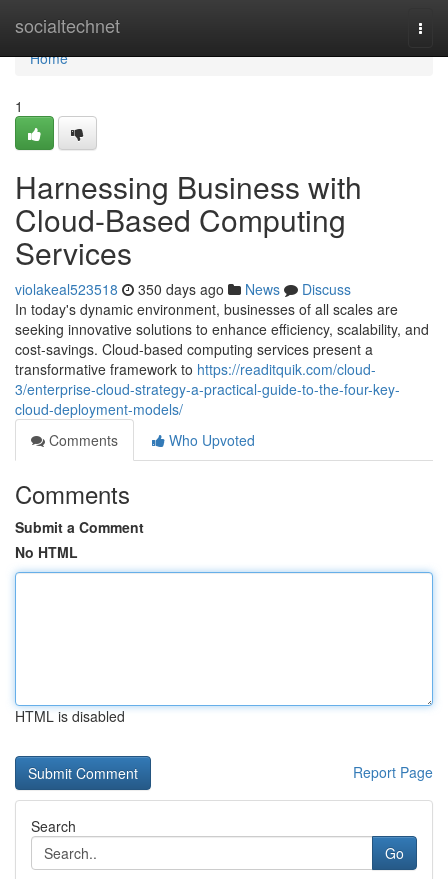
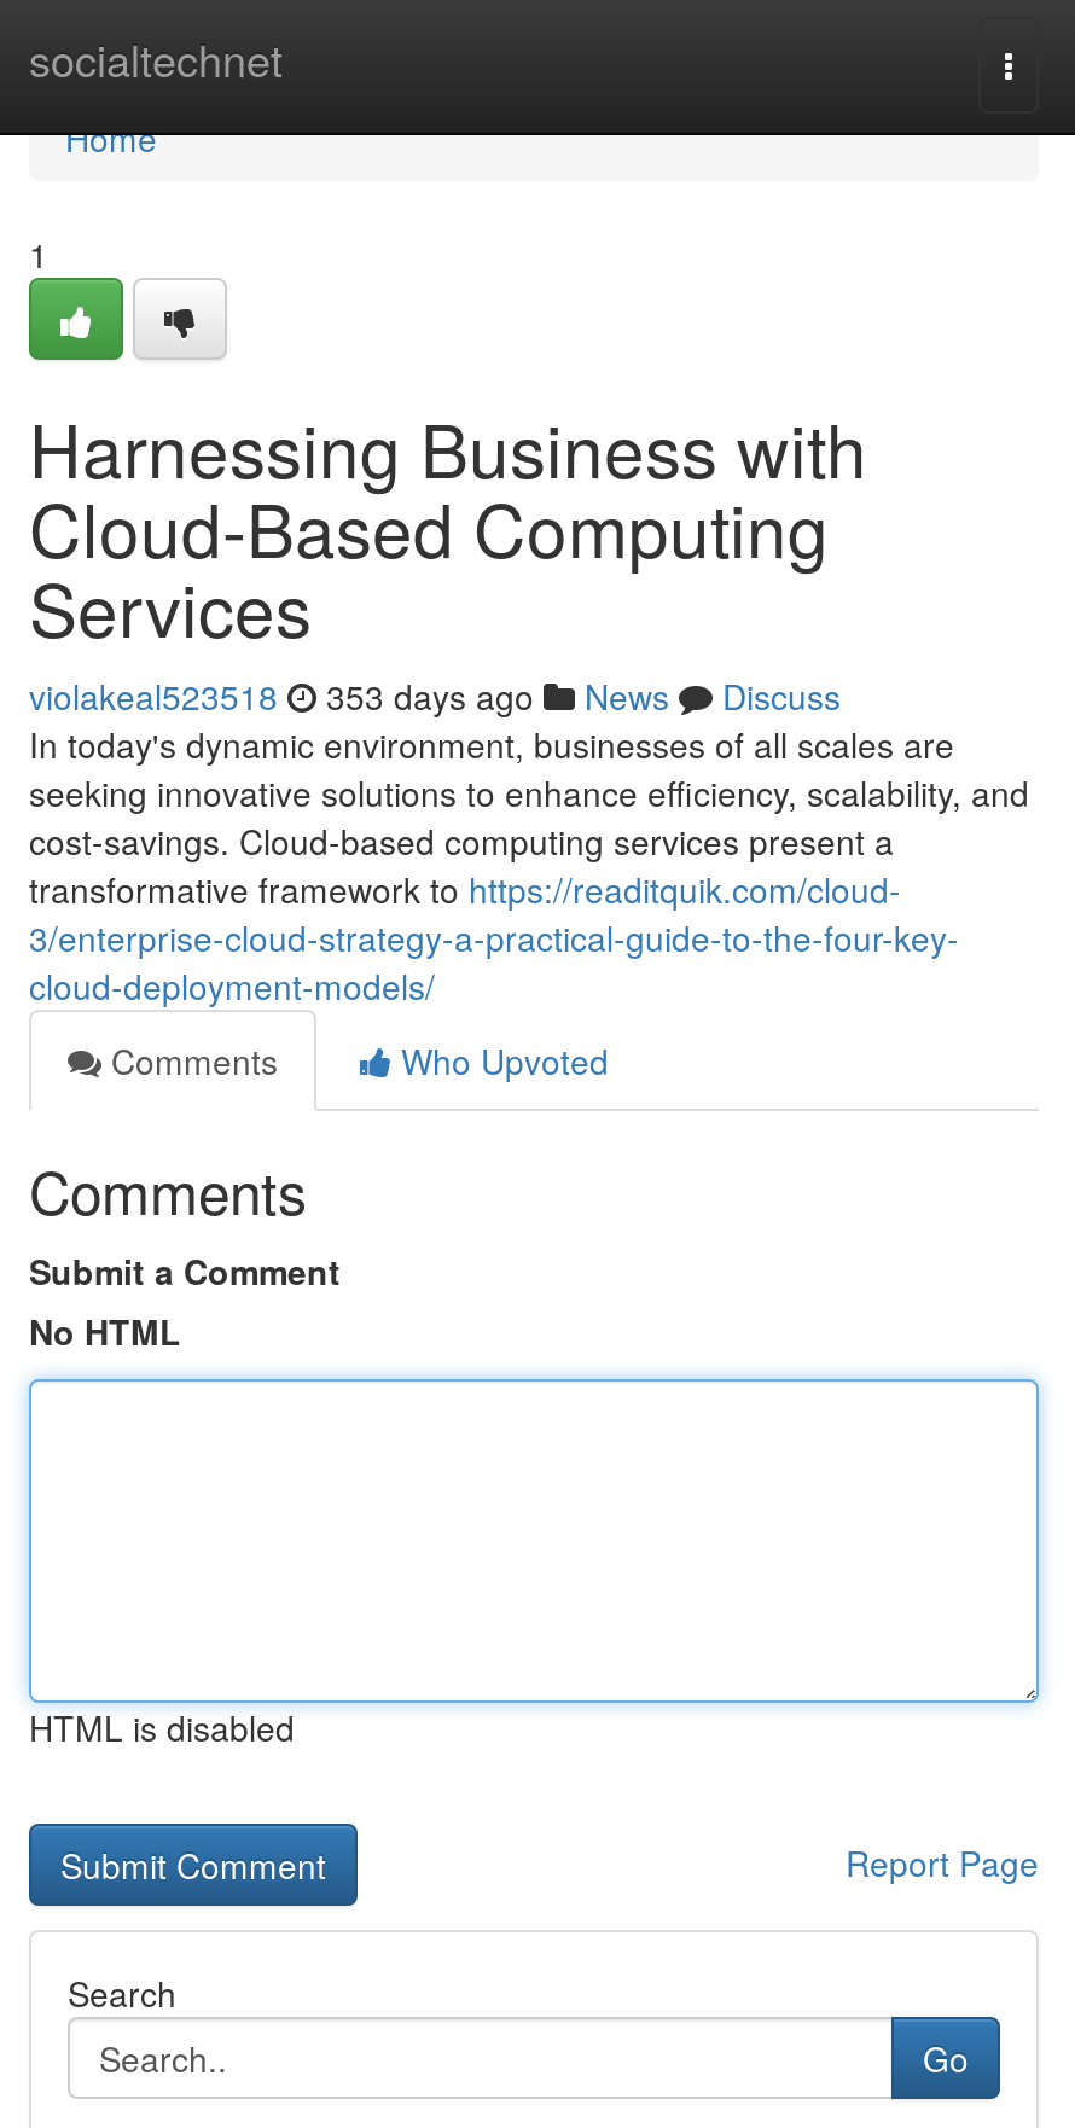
- violakeal523518 350 days ago News Discuss
+ violakeal523518 353 days ago News Discuss
